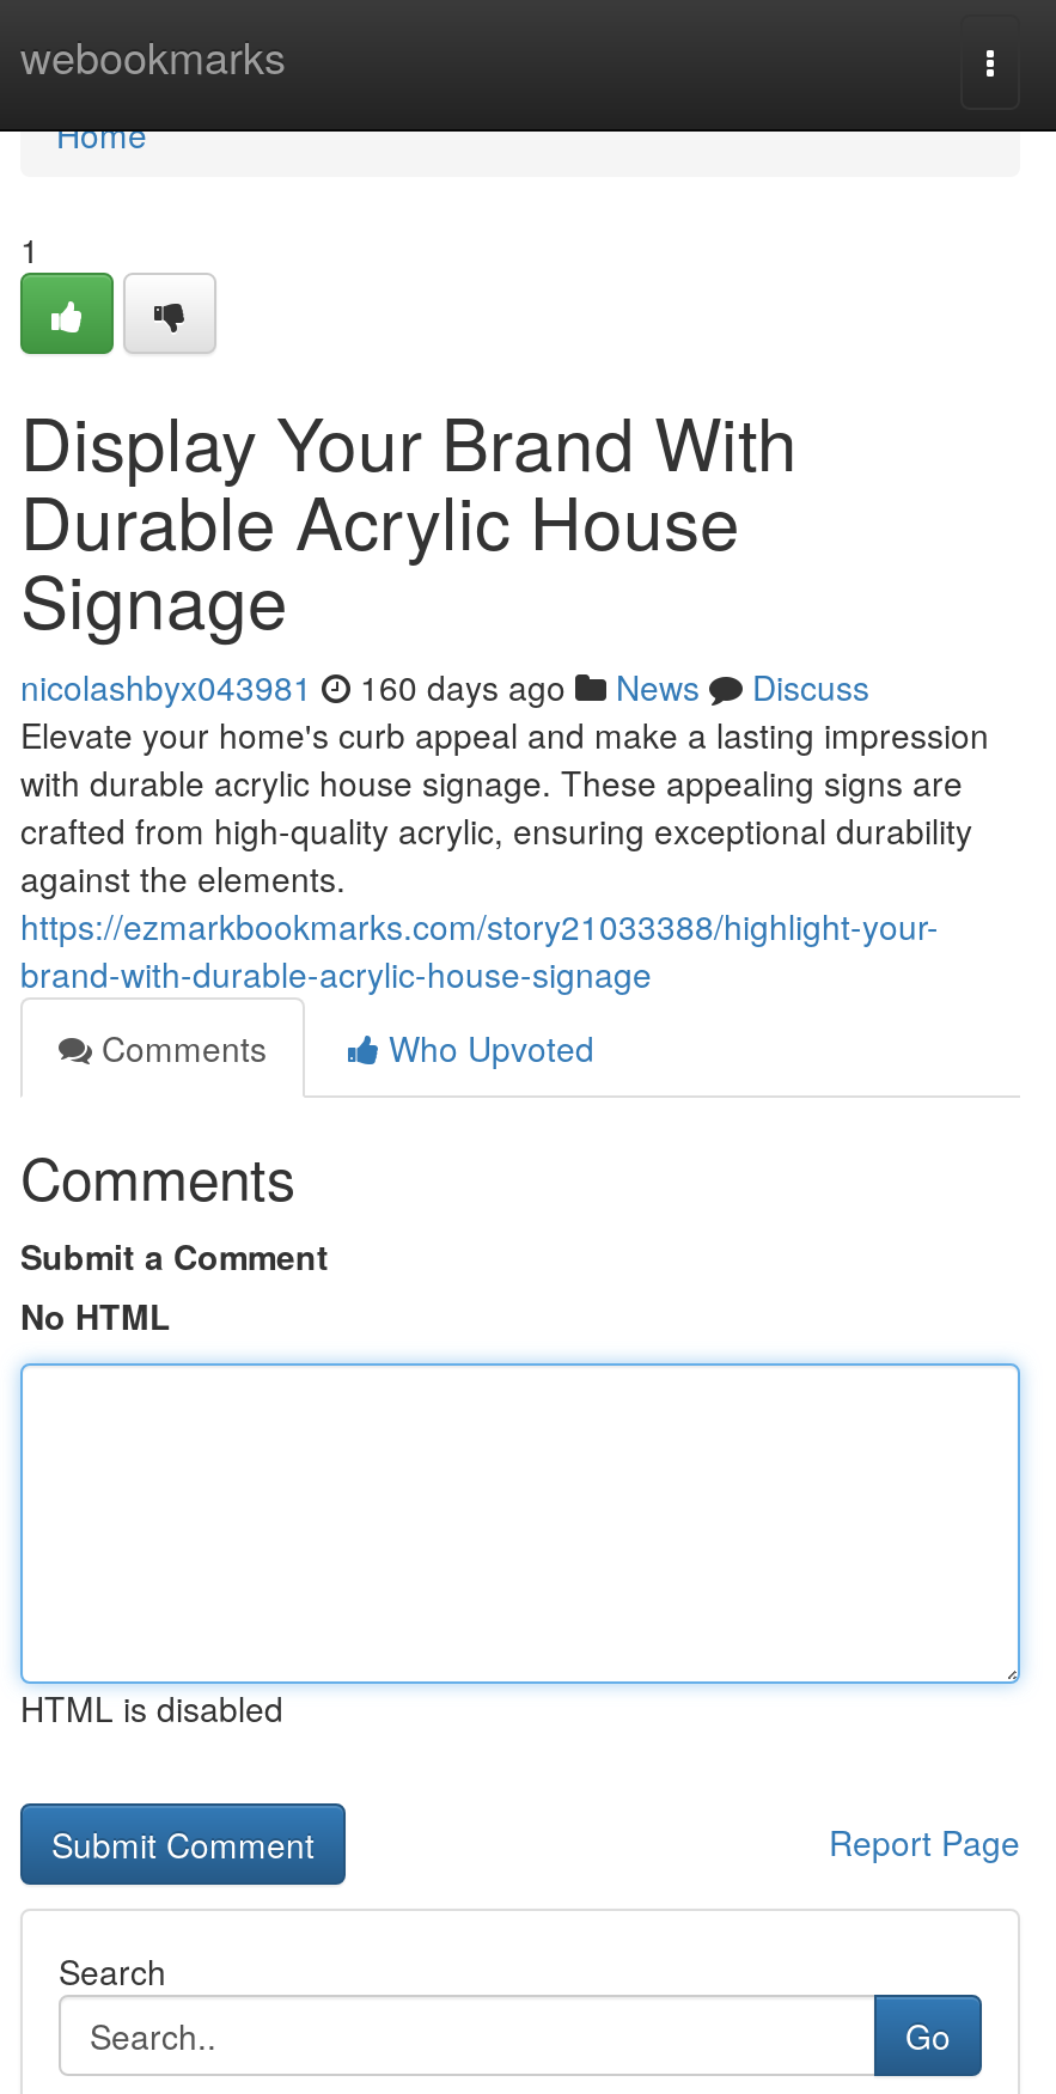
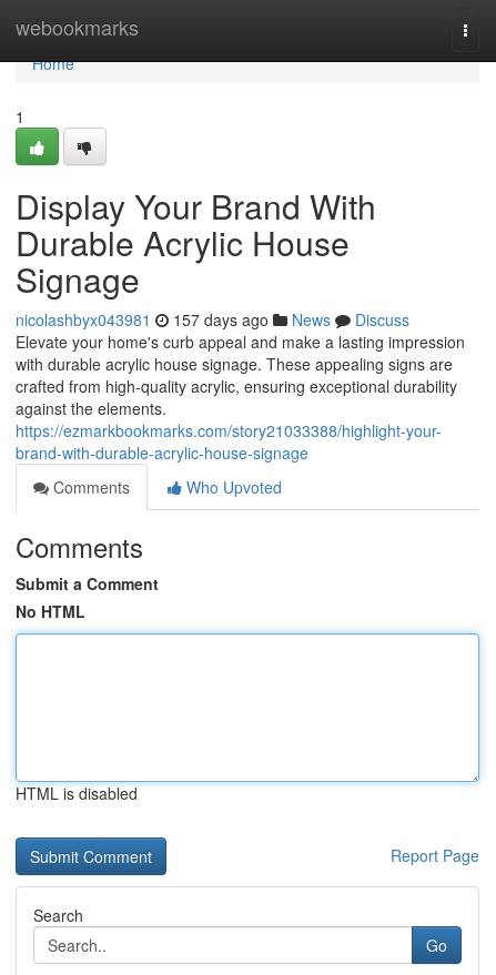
- nicolashbyx043981 160 days ago News Discuss
+ nicolashbyx043981 157 days ago News Discuss
